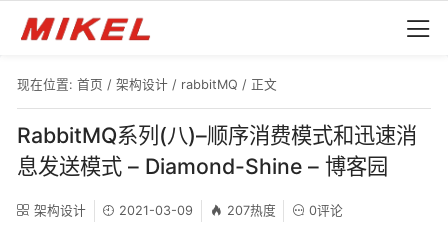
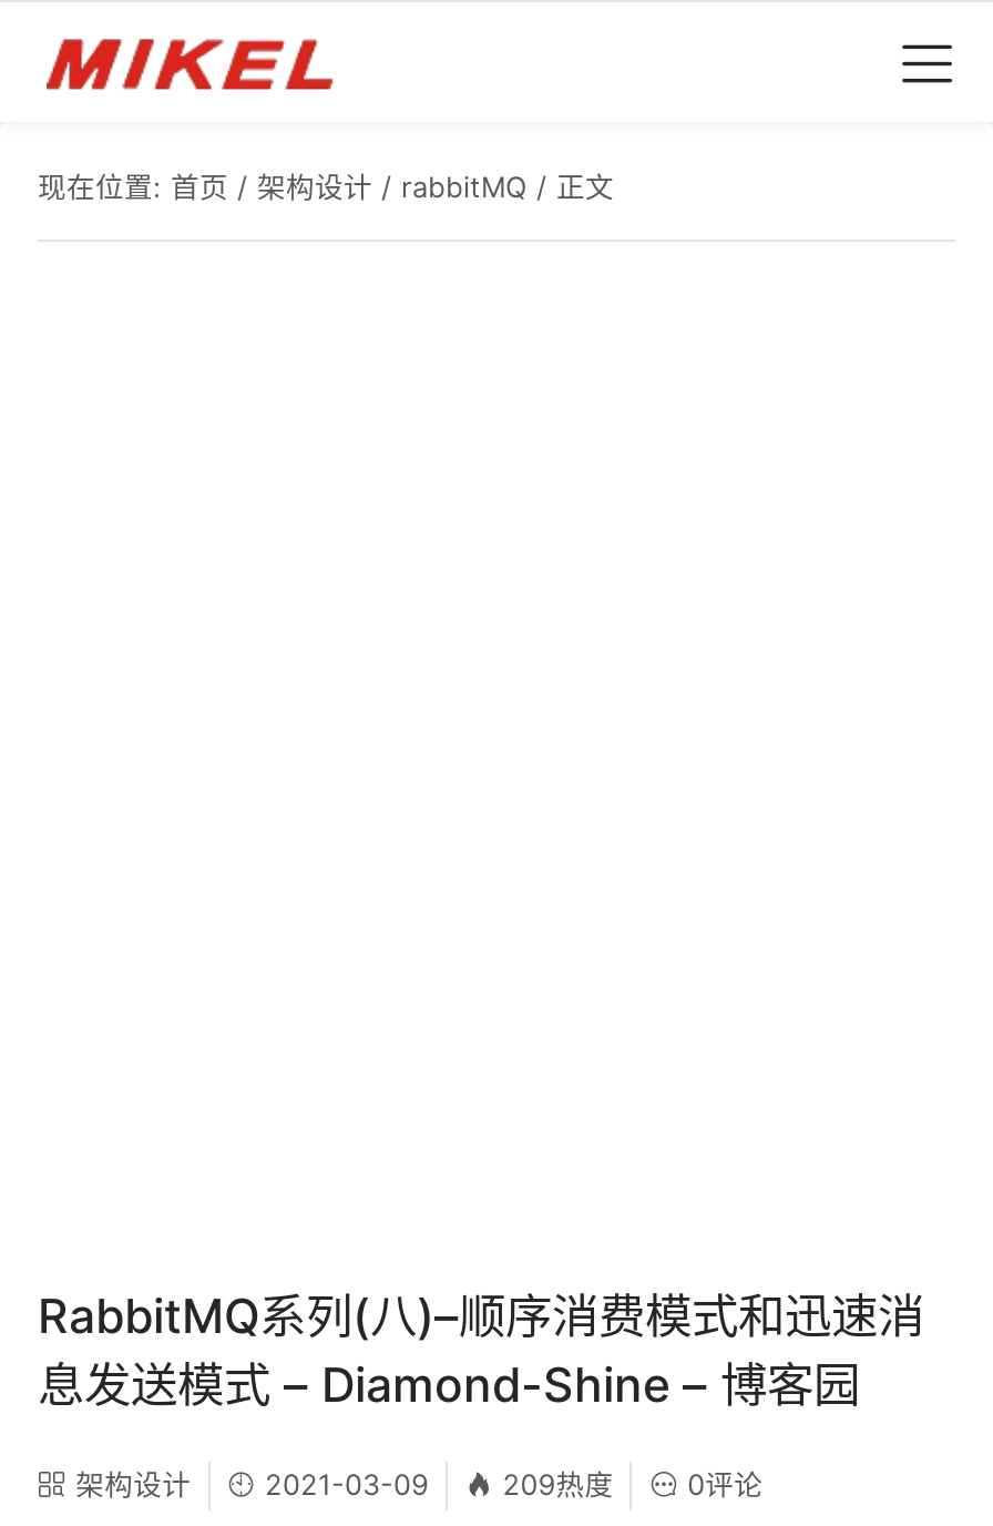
- 207热度
+ 209热度
